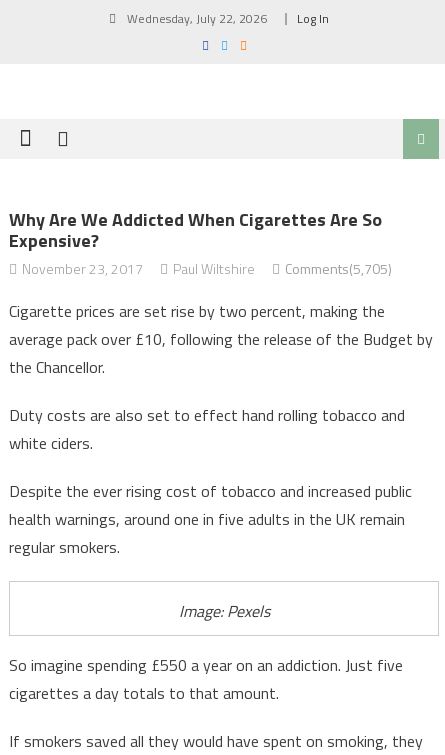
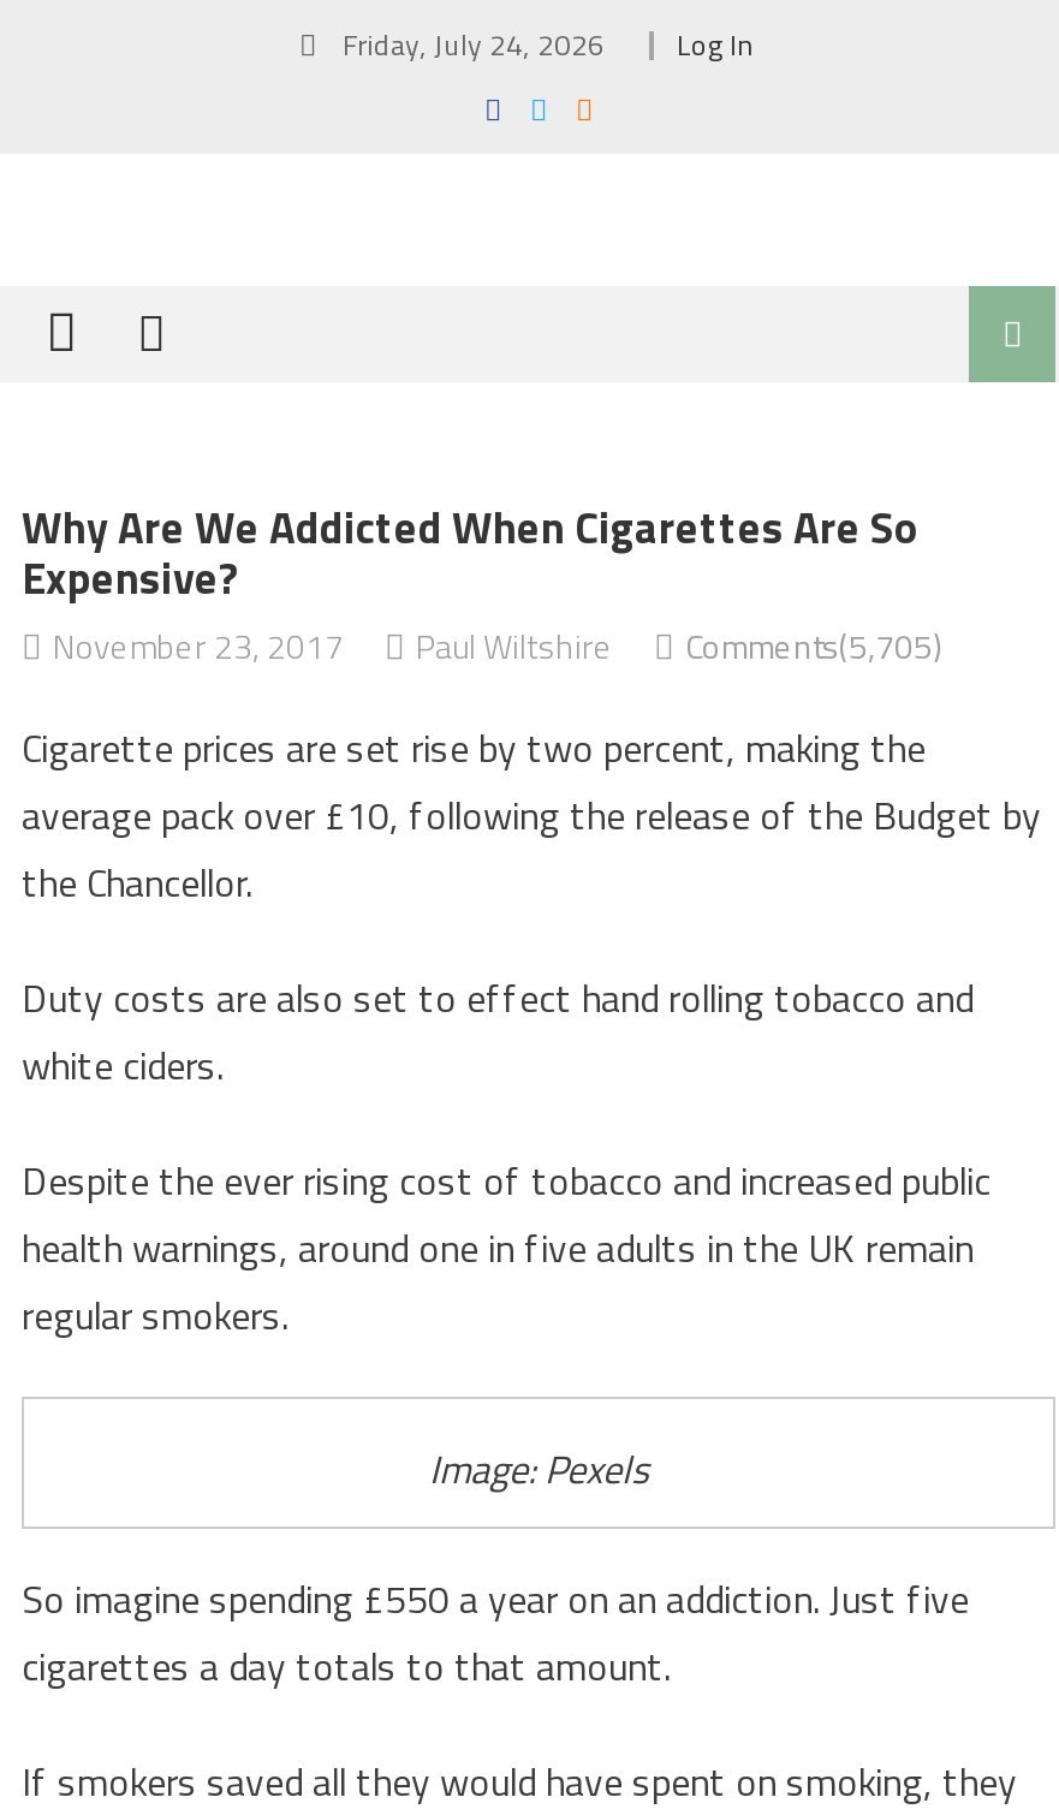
- Wednesday, July 22, 2026
+ Friday, July 24, 2026
